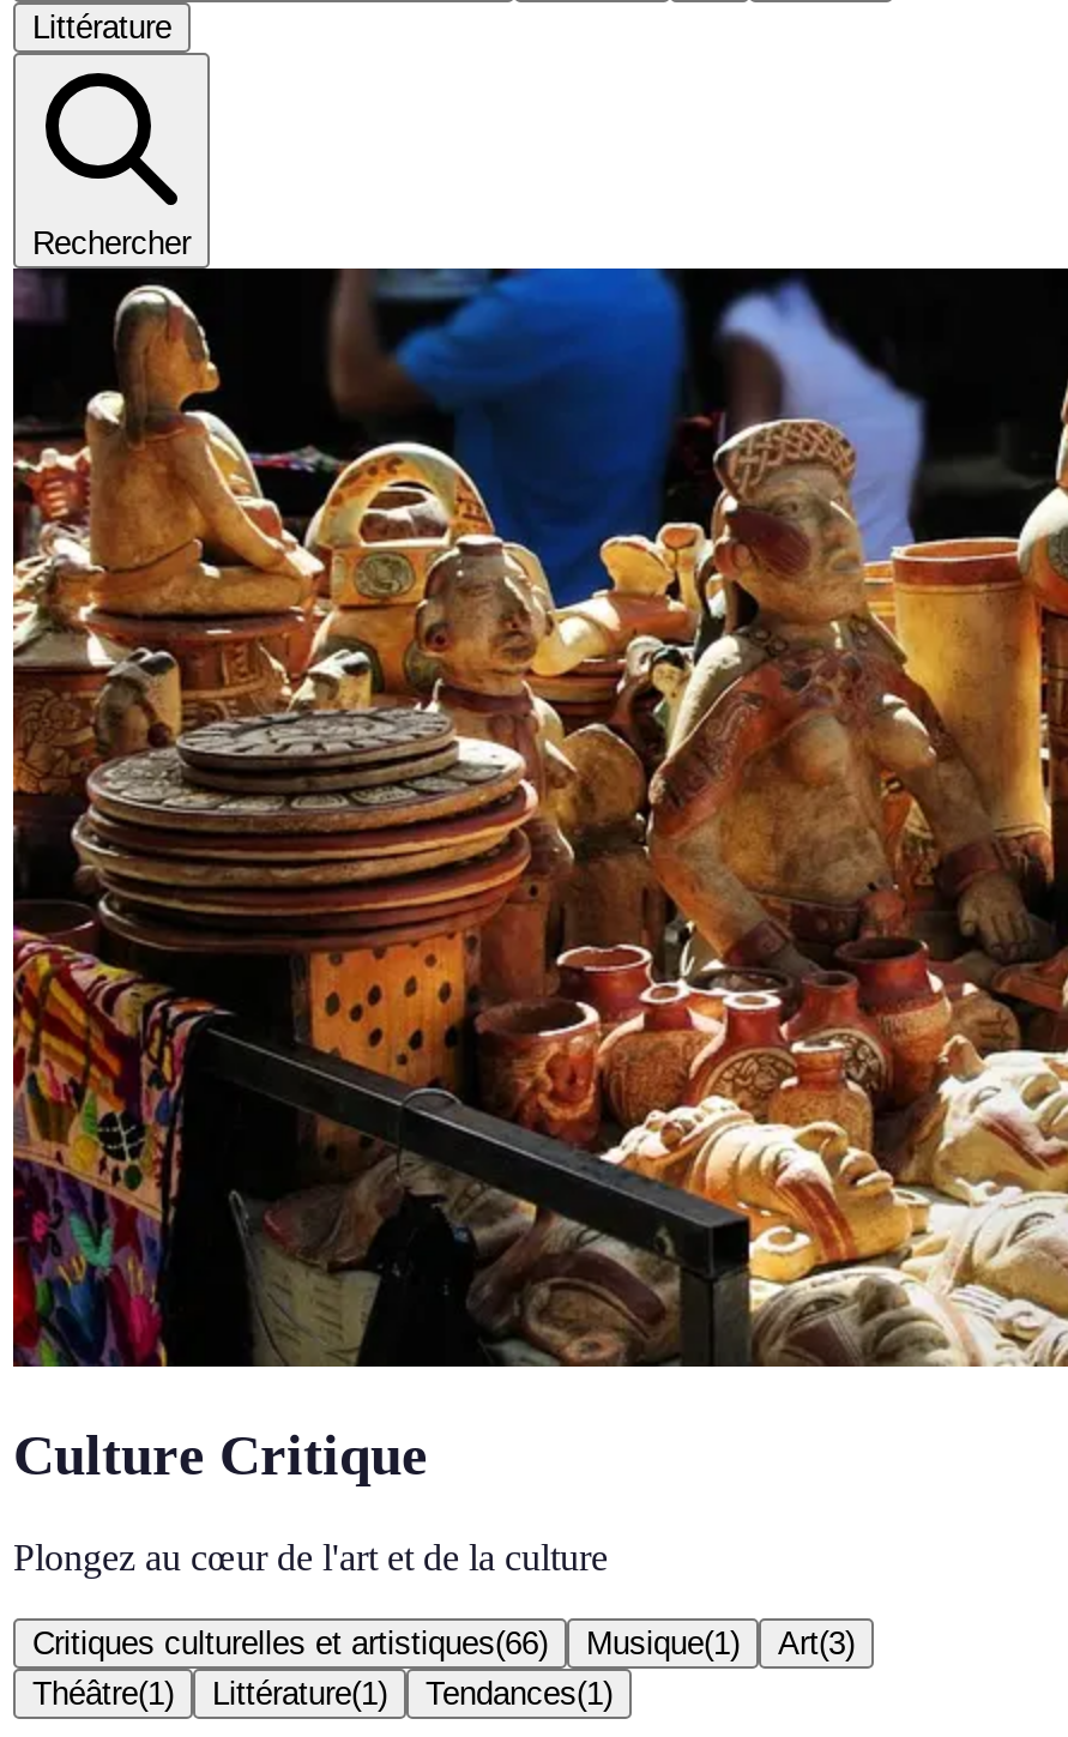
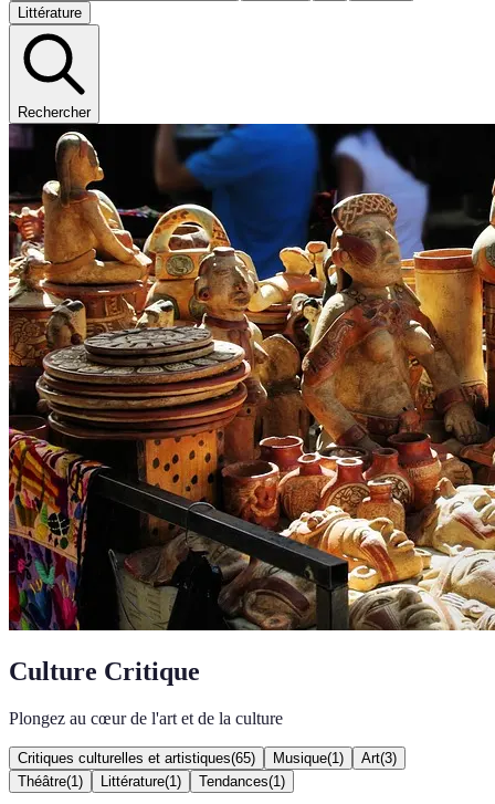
- Critiques culturelles et artistiques(66)
+ Critiques culturelles et artistiques(65)
